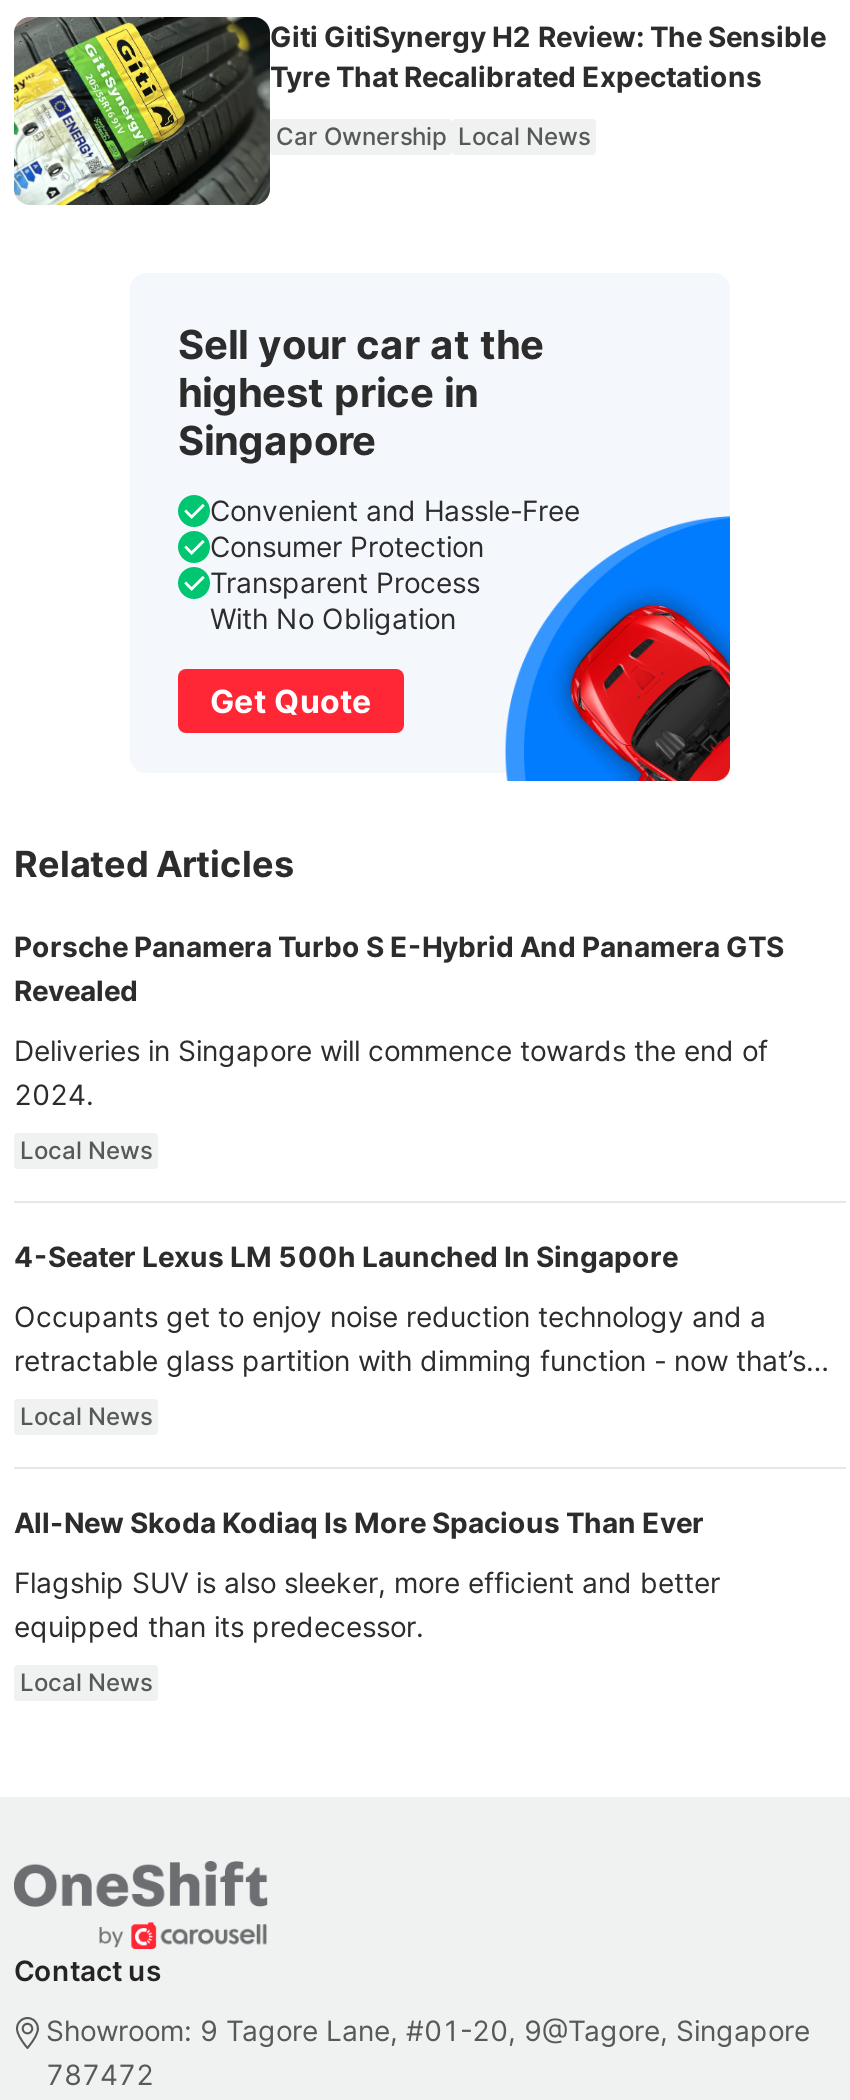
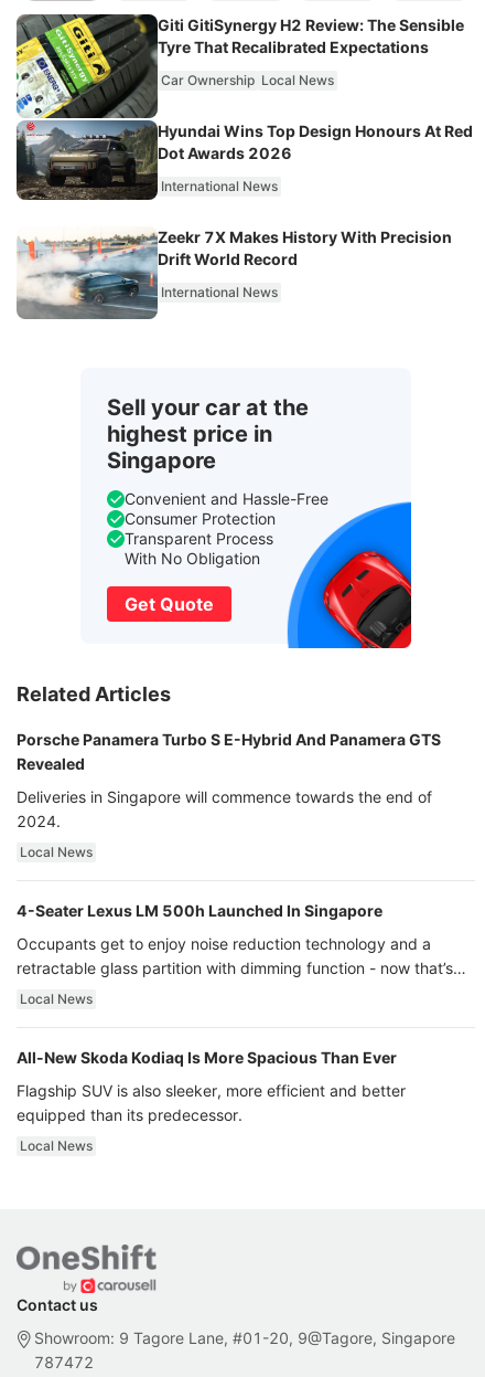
+ [image]
+ Hyundai Wins Top Design Honours At Red
+ Dot Awards 2026
+ International News
+ Zeekr 7X Makes History With Precision
+ Drift World Record
+ International News

+ [image]
